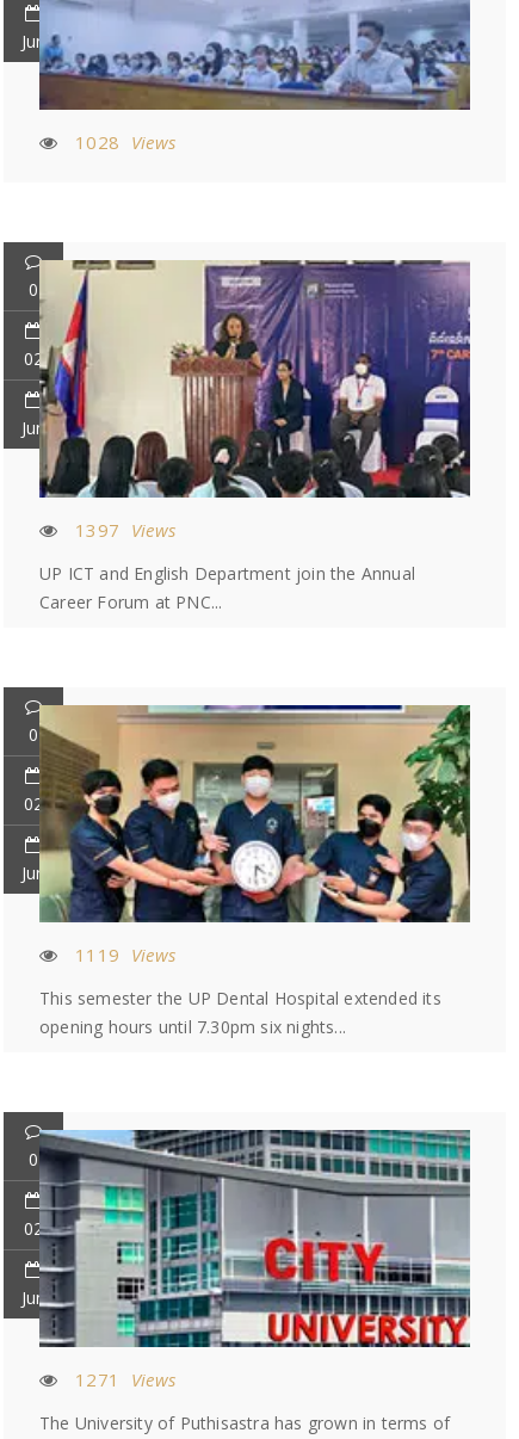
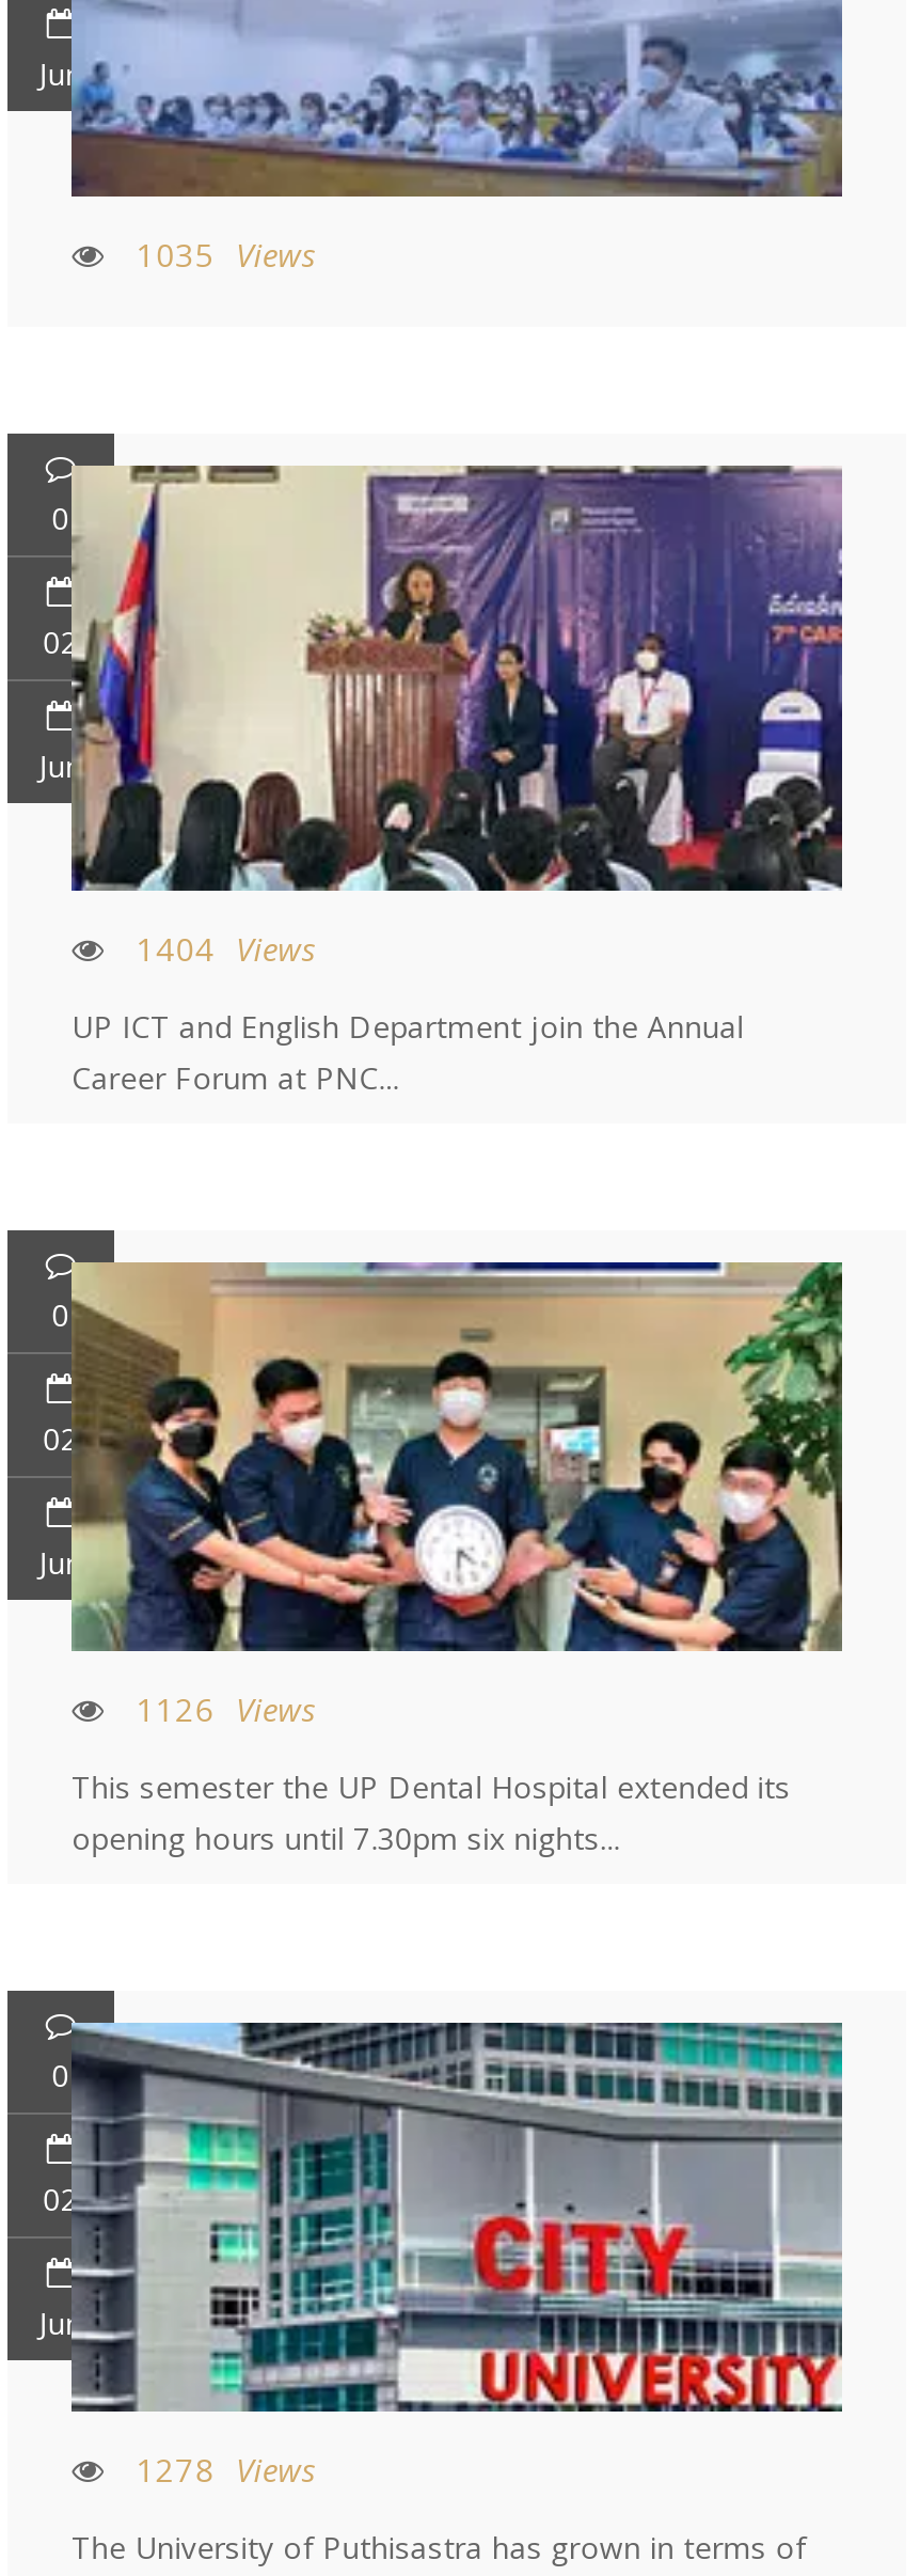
- 1028 Views
+ 1035 Views

- 1397 Views
+ 1404 Views

- 1119 Views
+ 1126 Views

- 1271 Views
+ 1278 Views
